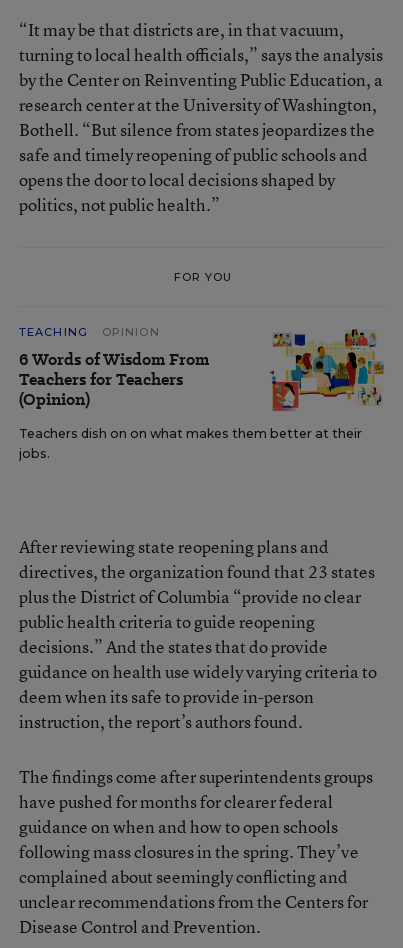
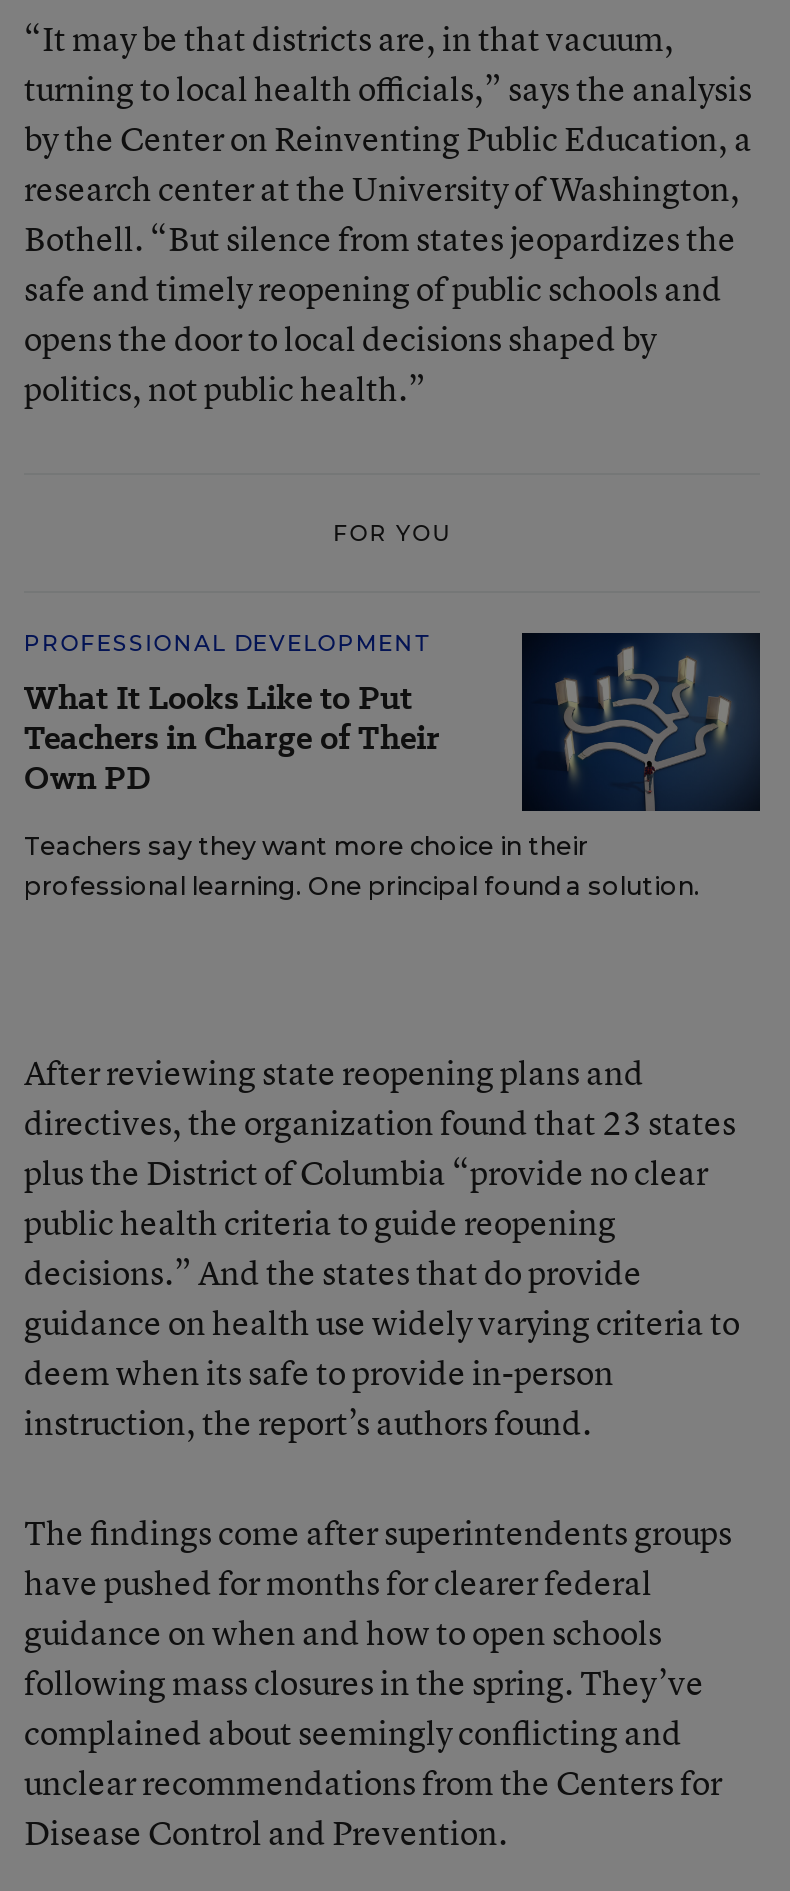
- TEACHING
- OPINION
- 6 Words of Wisdom From
- Teachers for Teachers
- (Opinion)
+ PROFESSIONAL DEVELOPMENT
+ What It Looks Like to Put
+ Teachers in Charge of Their
+ Own PD

- [image]
- Teachers dish on on what makes them better at their
- jobs.
+ [image]
+ Teachers say they want more choice in their
+ professional learning. One principal found a solution.
